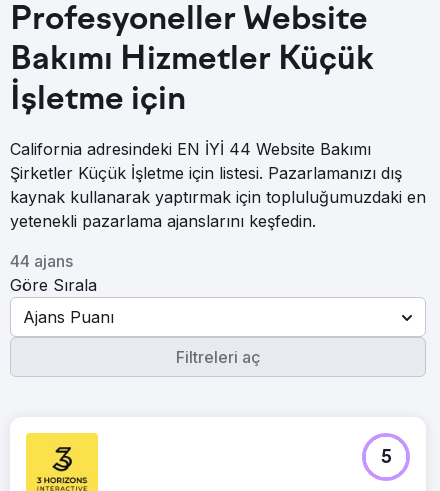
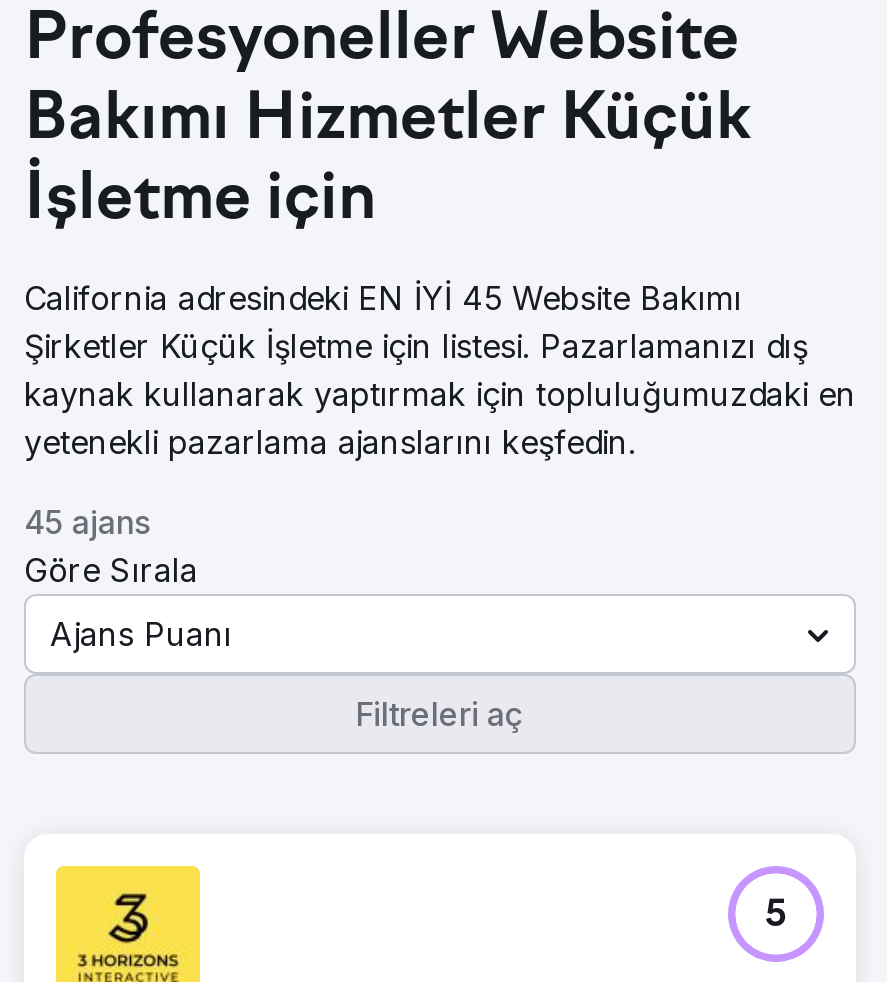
- California adresindeki EN İYİ 44 Website Bakımı
+ California adresindeki EN İYİ 45 Website Bakımı

- 44 ajans
+ 45 ajans
